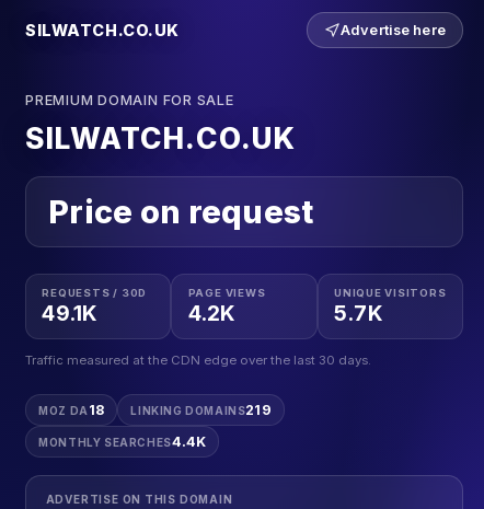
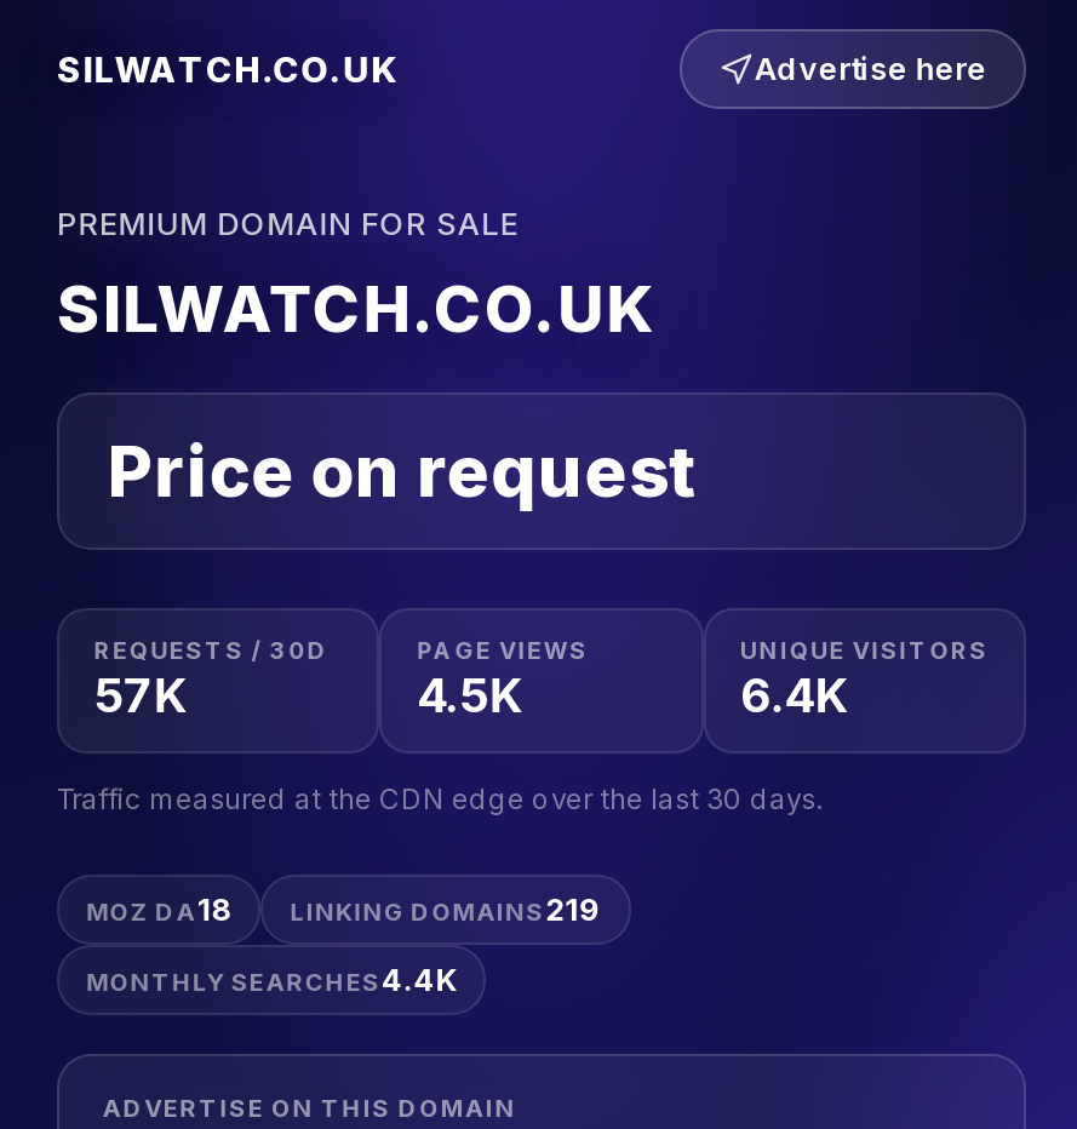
- 49.1K
+ 57K

- 4.2K
+ 4.5K

- 5.7K
+ 6.4K
